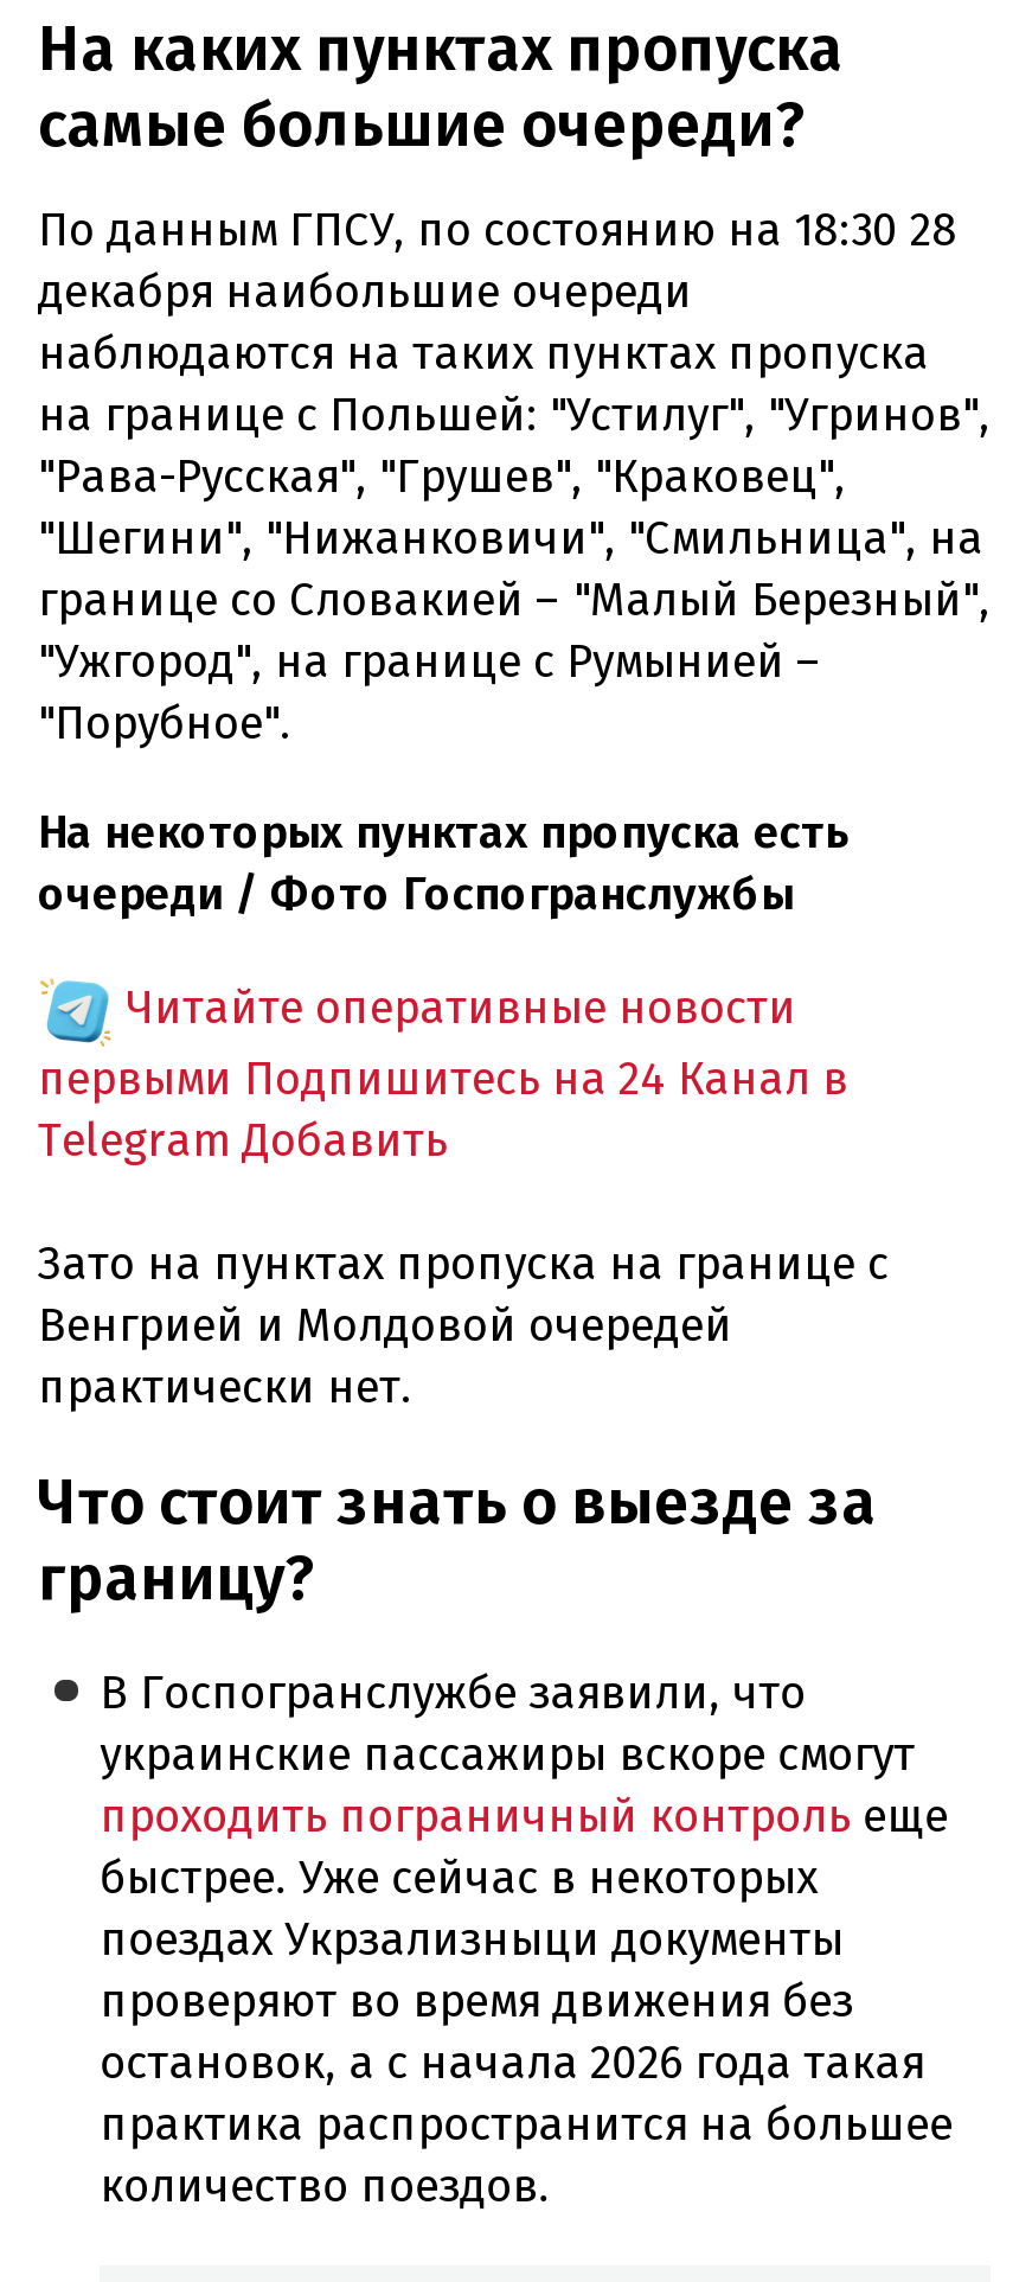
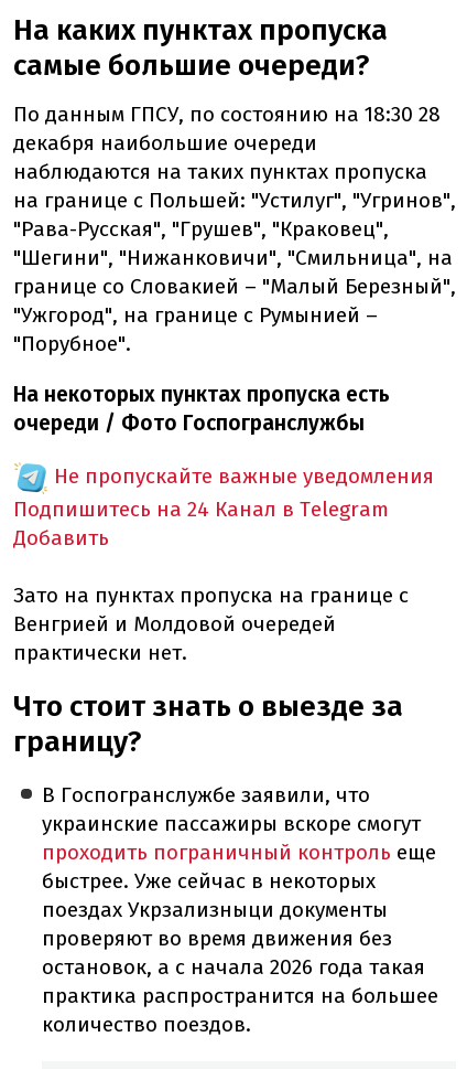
- Читайте оперативные новости
- первыми Подпишитесь на 24 Канал в
- Telegram Добавить
+ Не пропускайте важные уведомления
+ Подпишитесь на 24 Канал в Telegram
+ Добавить
